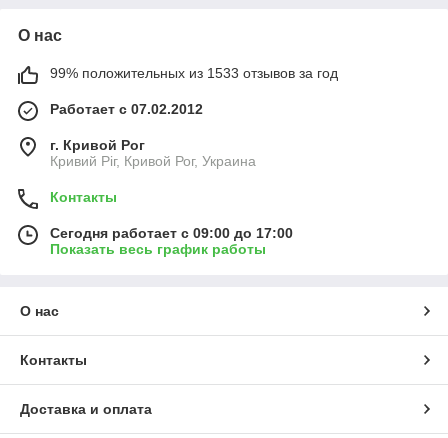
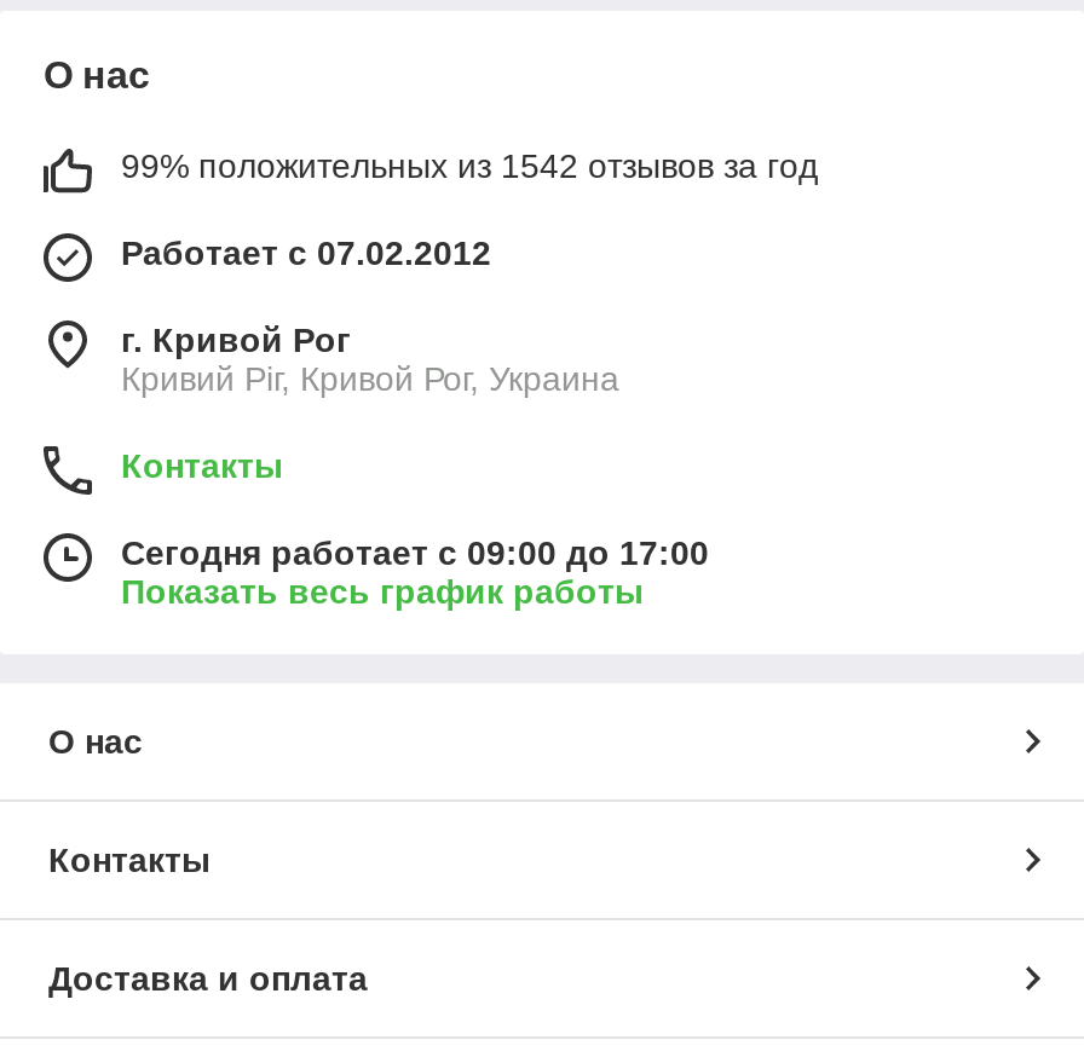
- 99% положительных из 1533 отзывов за год
+ 99% положительных из 1542 отзывов за год
